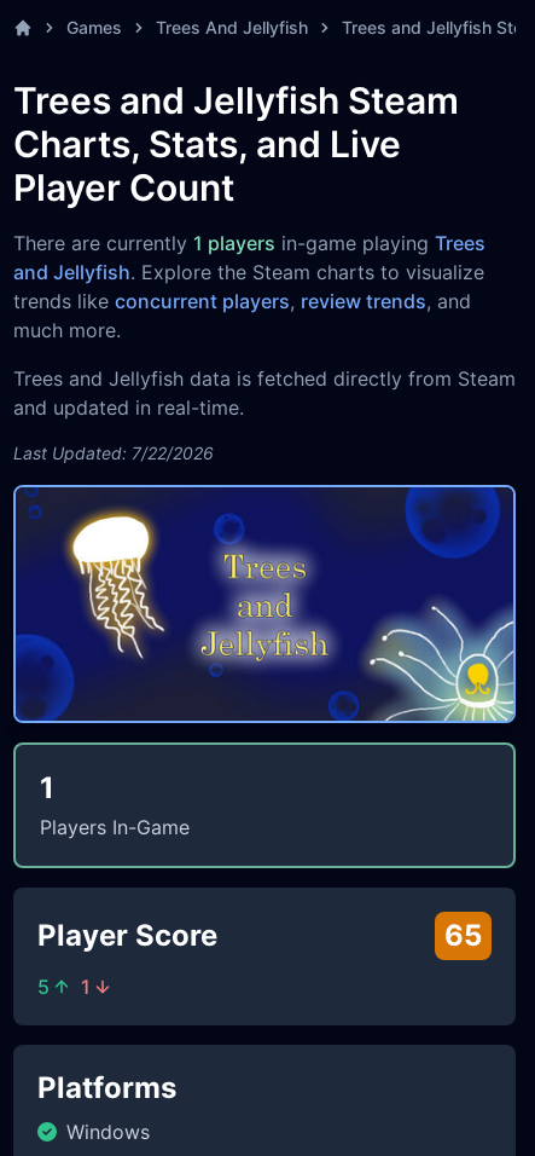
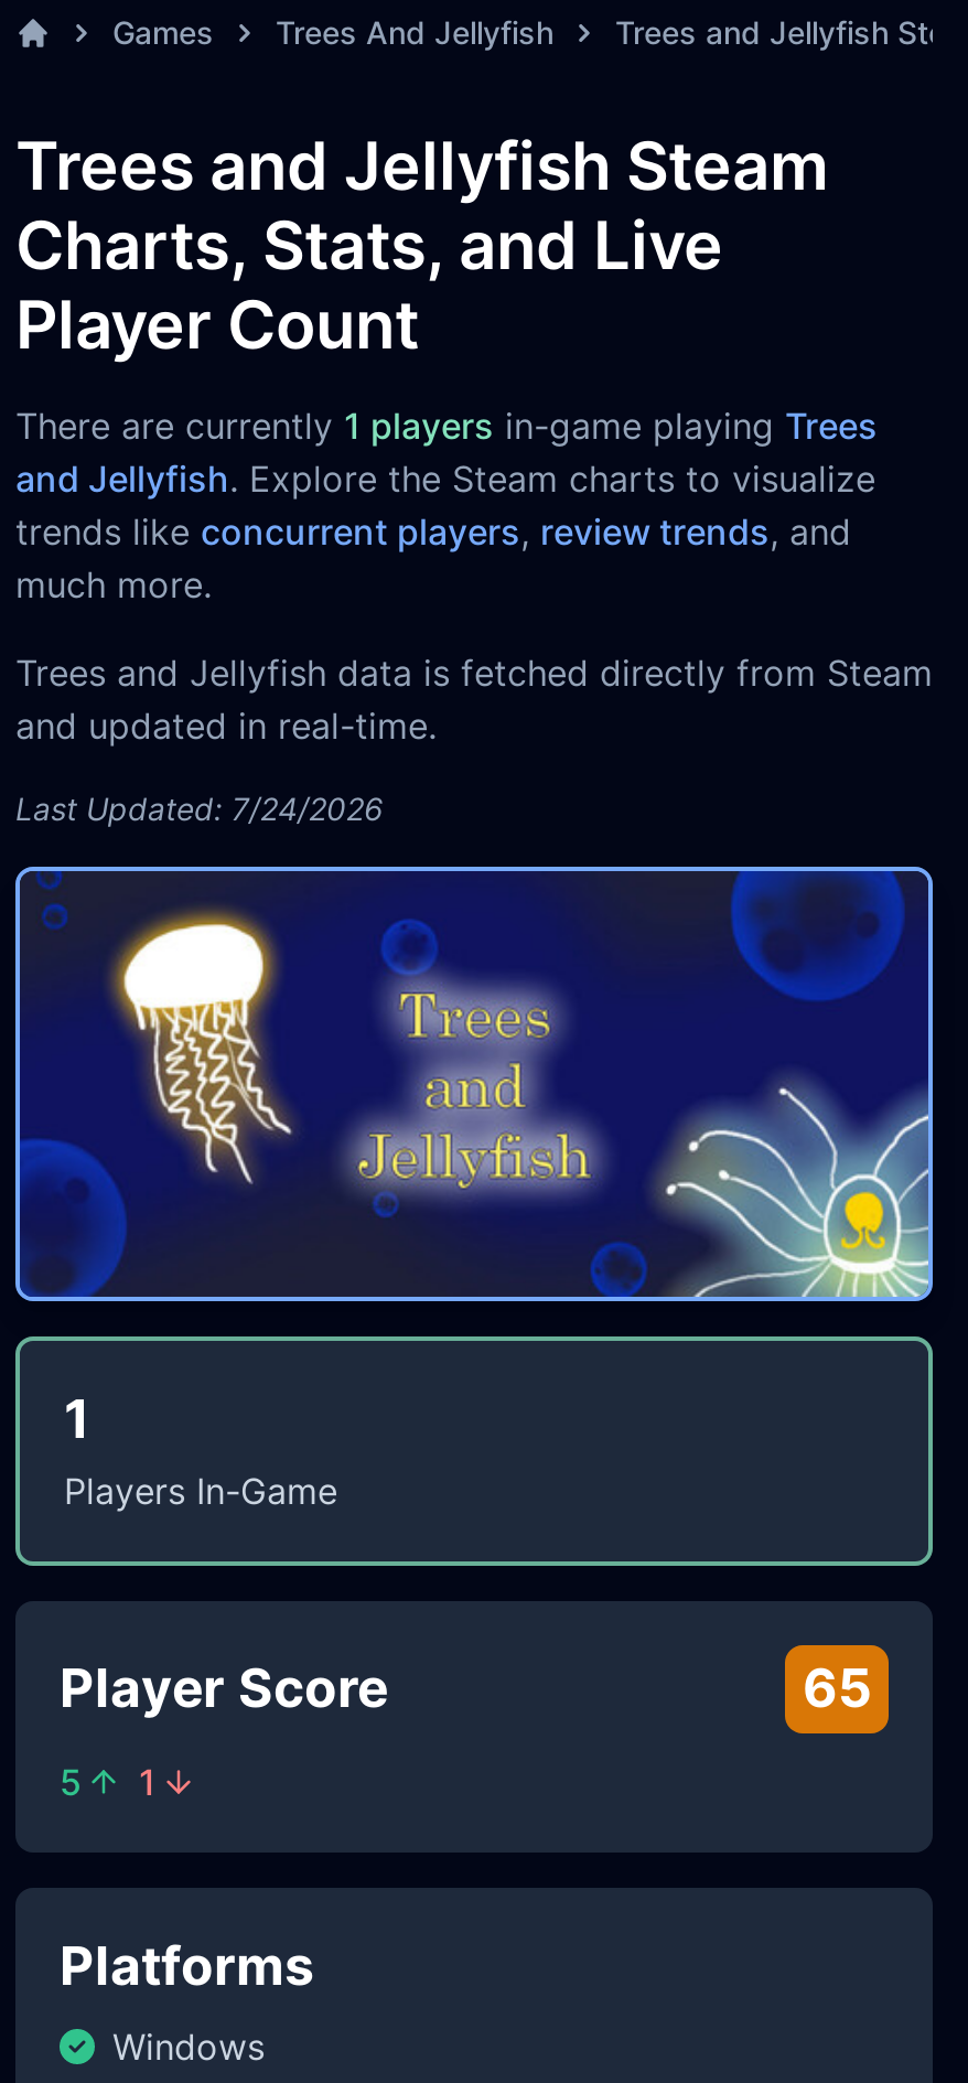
- Last Updated: 7/22/2026
+ Last Updated: 7/24/2026
